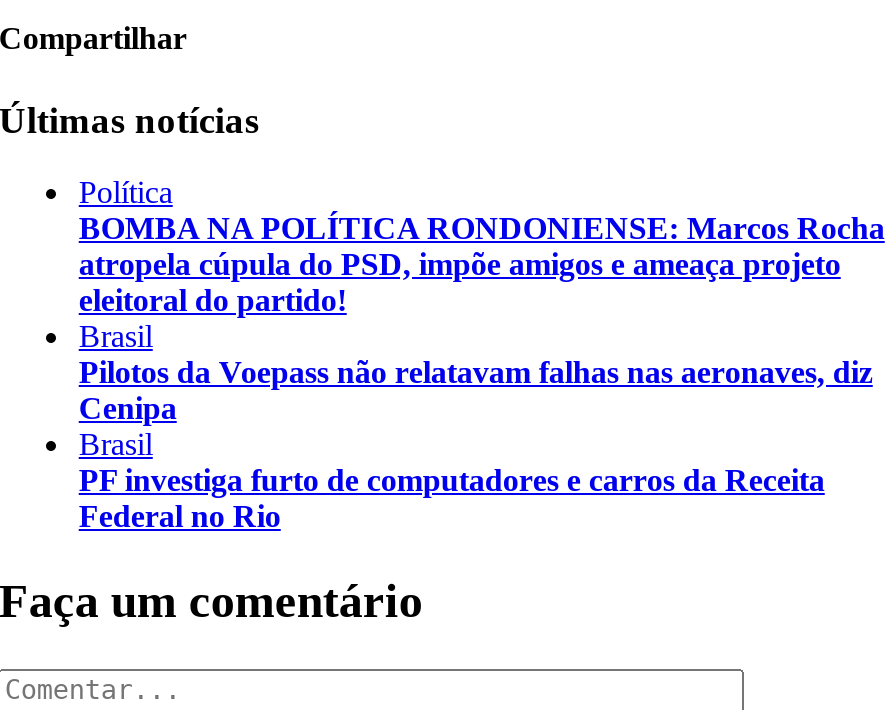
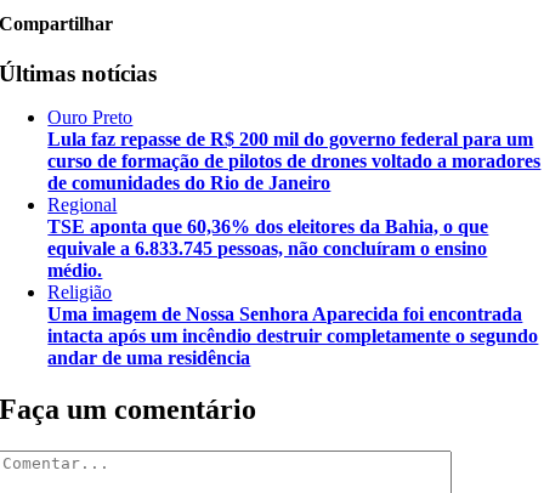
- Política
- BOMBA NA POLÍTICA RONDONIENSE: Marcos Rocha
- atropela cúpula do PSD, impõe amigos e ameaça projeto
- eleitoral do partido!
- Brasil
- Pilotos da Voepass não relatavam falhas nas aeronaves, diz
- Cenipa
- Brasil
- PF investiga furto de computadores e carros da Receita
- Federal no Rio
+ Ouro Preto
+ Lula faz repasse de R$ 200 mil do governo federal para um
+ curso de formação de pilotos de drones voltado a moradores
+ de comunidades do Rio de Janeiro
+ Regional
+ TSE aponta que 60,36% dos eleitores da Bahia, o que
+ equivale a 6.833.745 pessoas, não concluíram o ensino
+ médio.
+ Religião
+ Uma imagem de Nossa Senhora Aparecida foi encontrada
+ intacta após um incêndio destruir completamente o segundo
+ andar de uma residência
